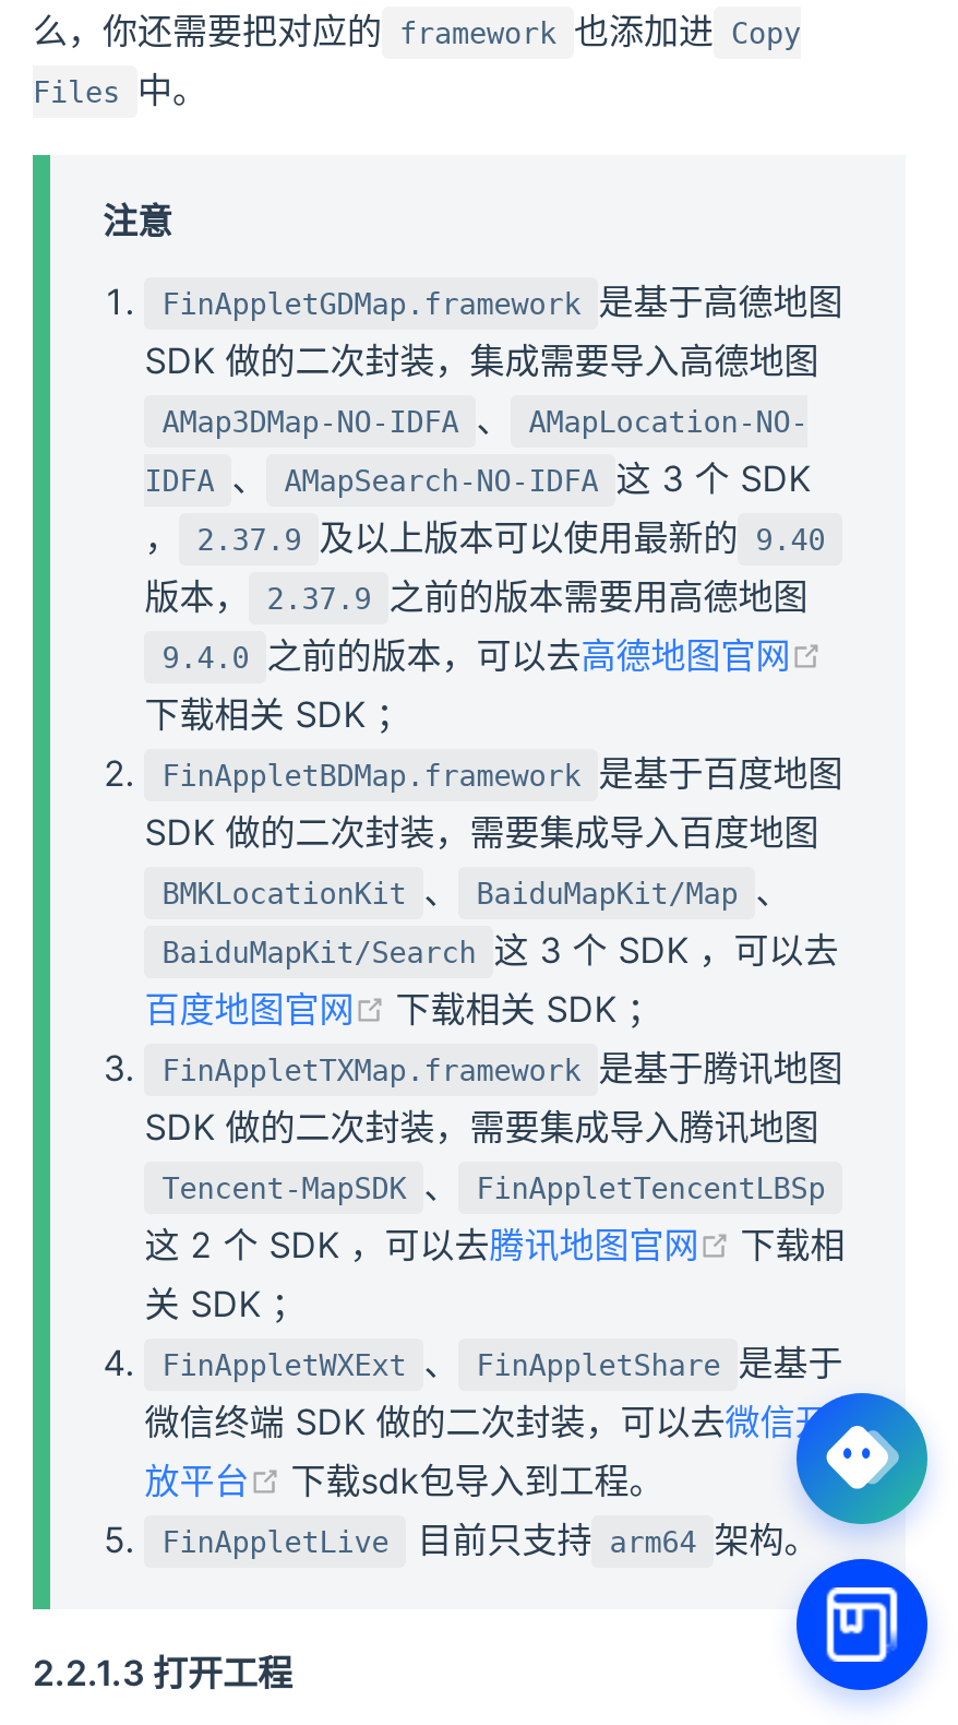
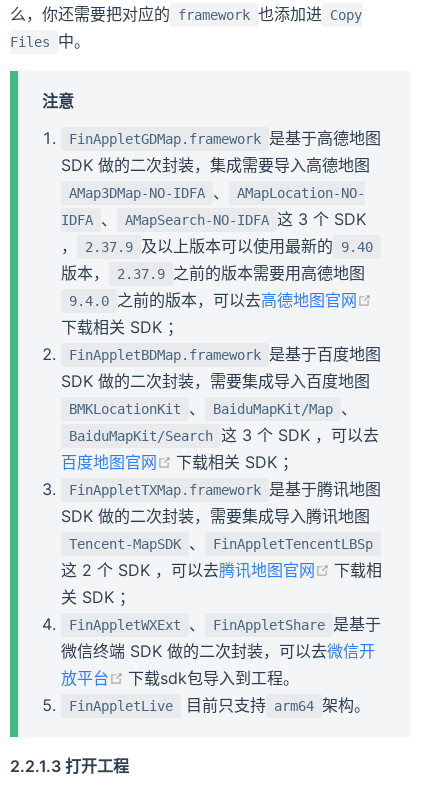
- [image]

- [image]
